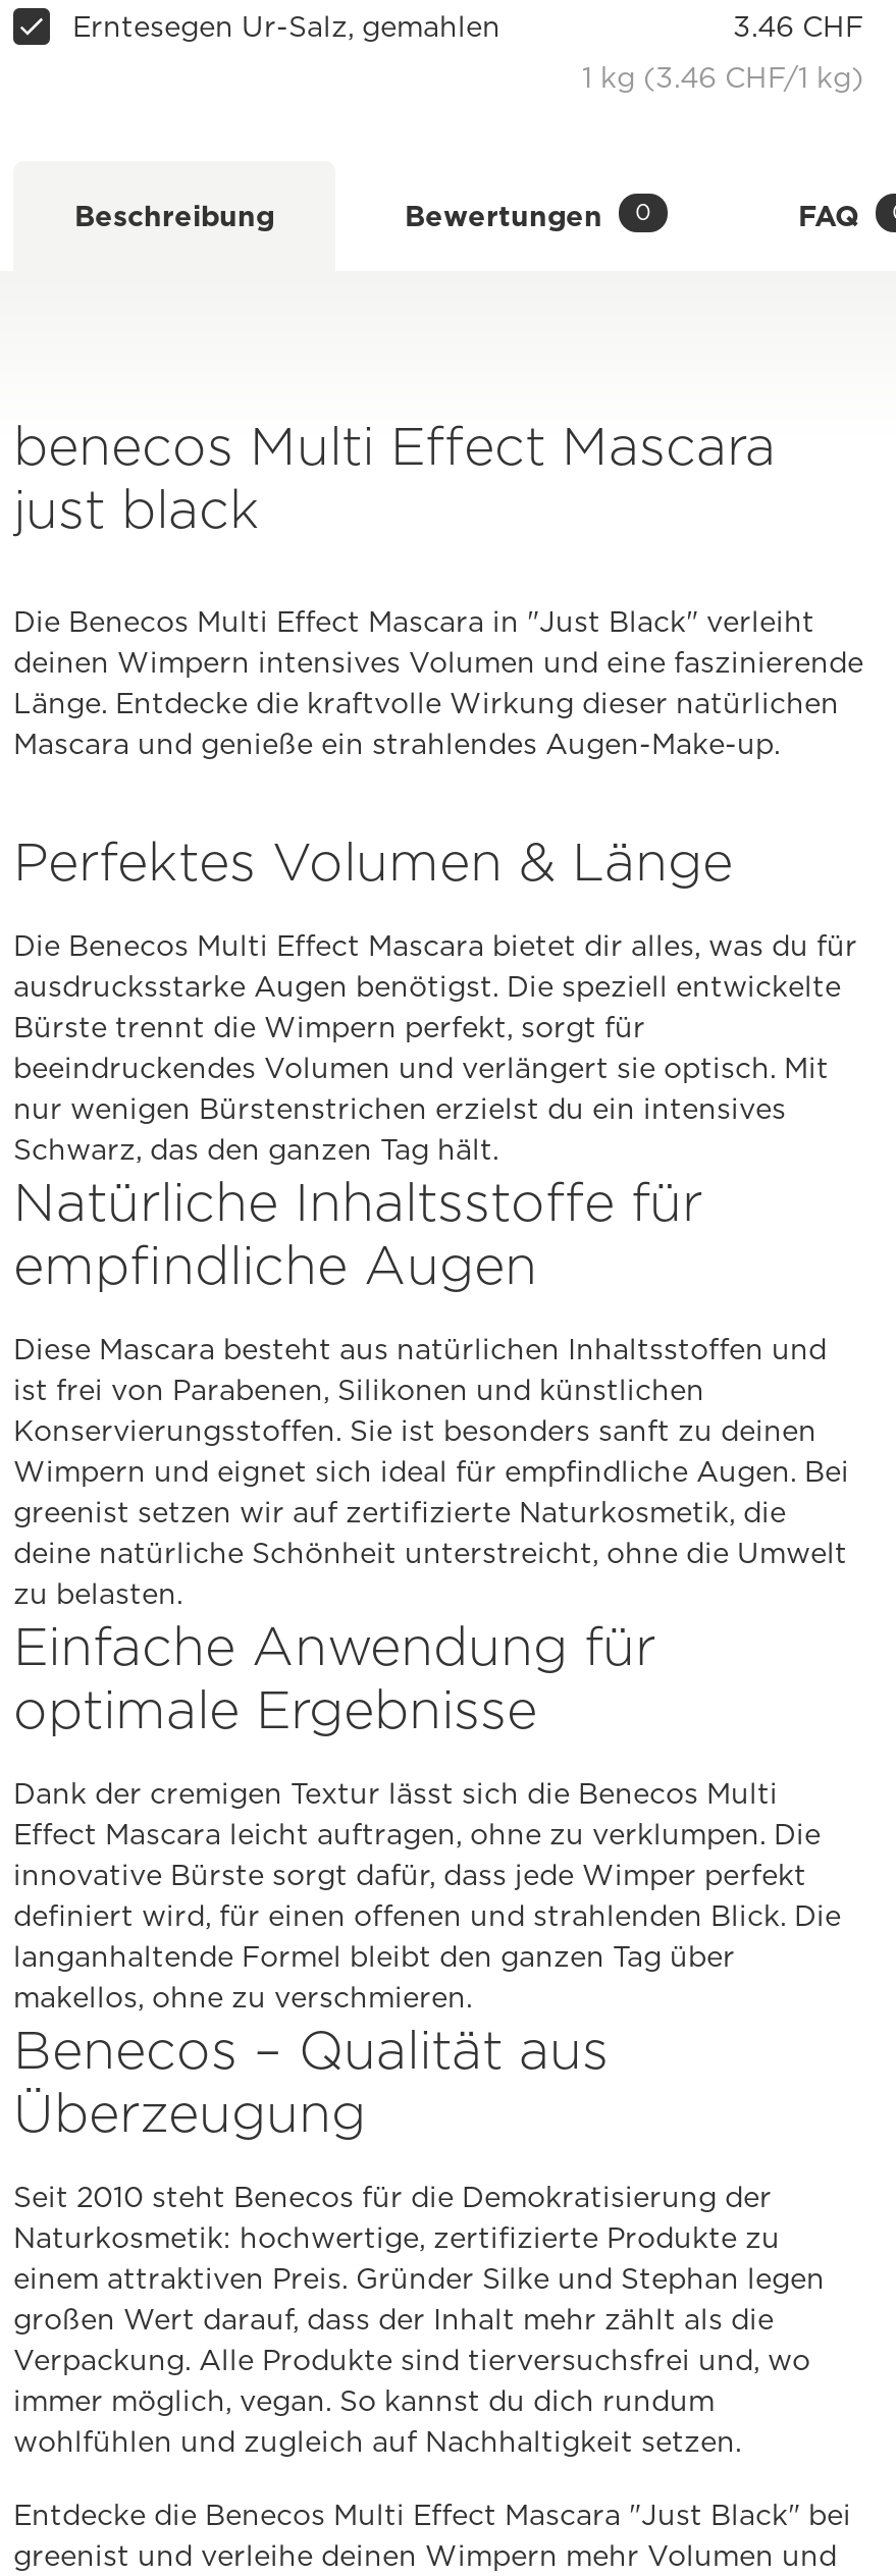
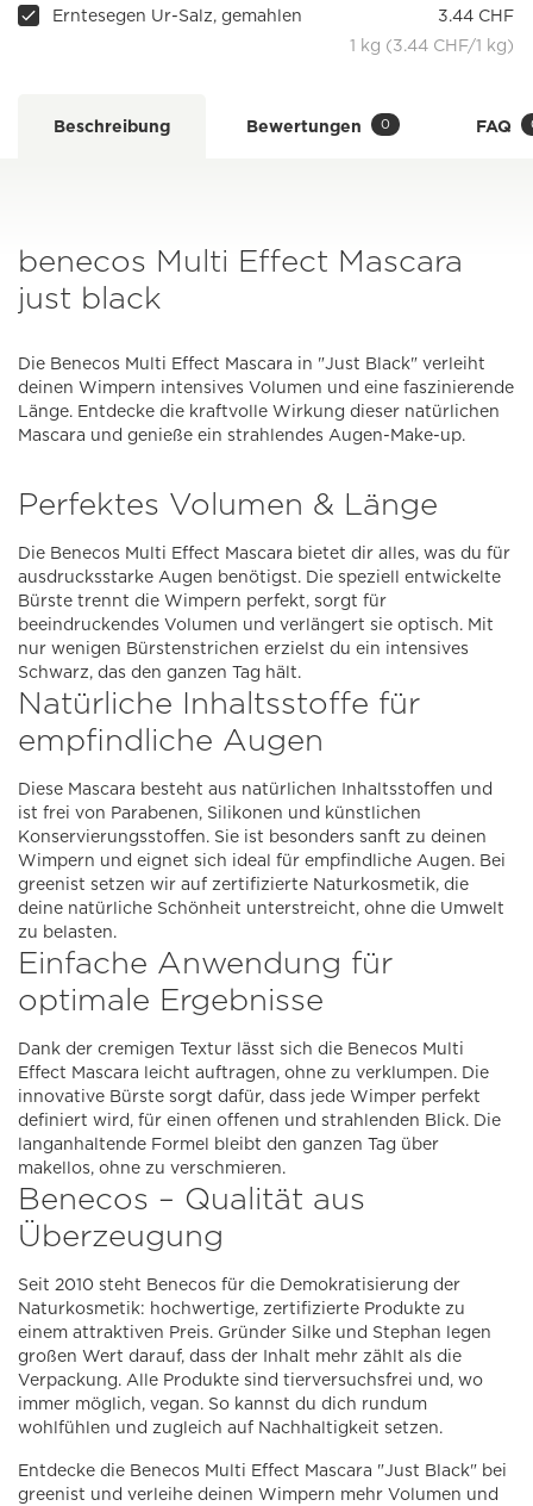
- 3.46 CHF
+ 3.44 CHF

- 1 kg (3.46 CHF/1 kg)
+ 1 kg (3.44 CHF/1 kg)
